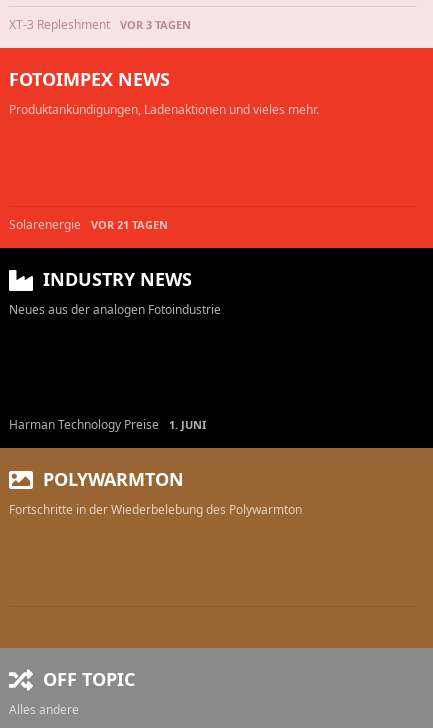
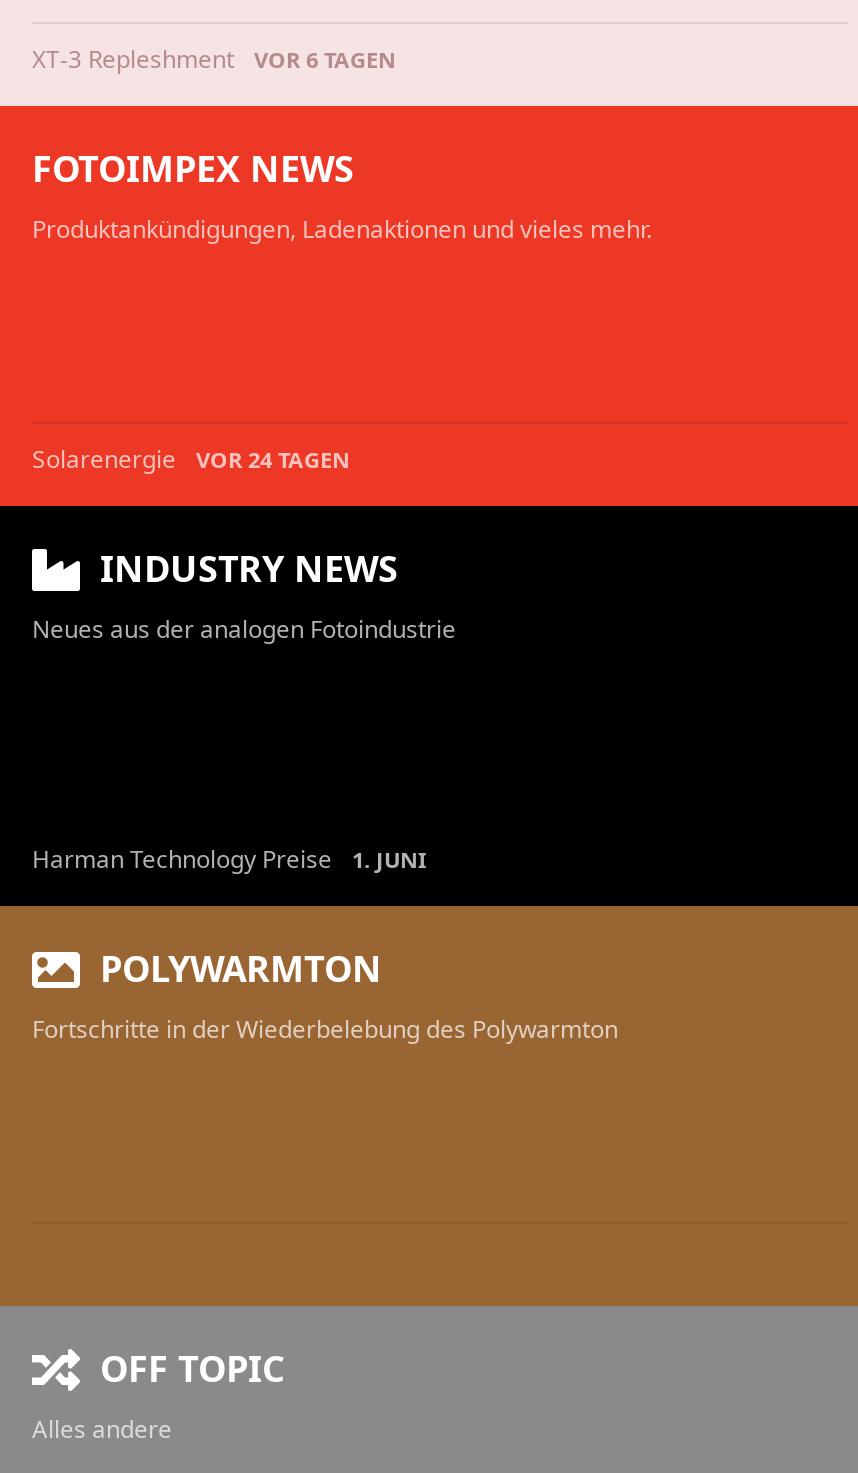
- XT-3 Repleshment VOR 3 TAGEN
+ XT-3 Repleshment VOR 6 TAGEN

- Solarenergie VOR 21 TAGEN
+ Solarenergie VOR 24 TAGEN
